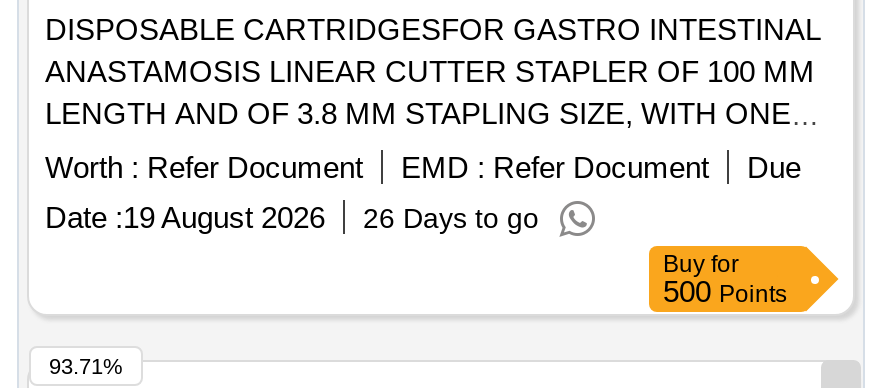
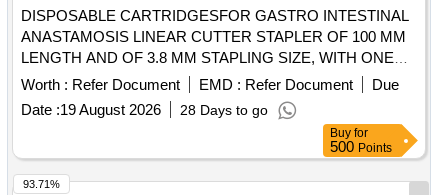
- Date : 19 August 2026 26 Days to go
+ Date : 19 August 2026 28 Days to go
